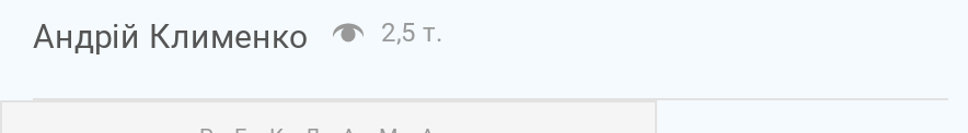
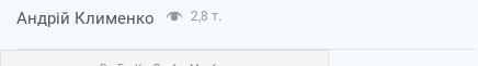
- 2,5 т.
+ 2,8 т.
